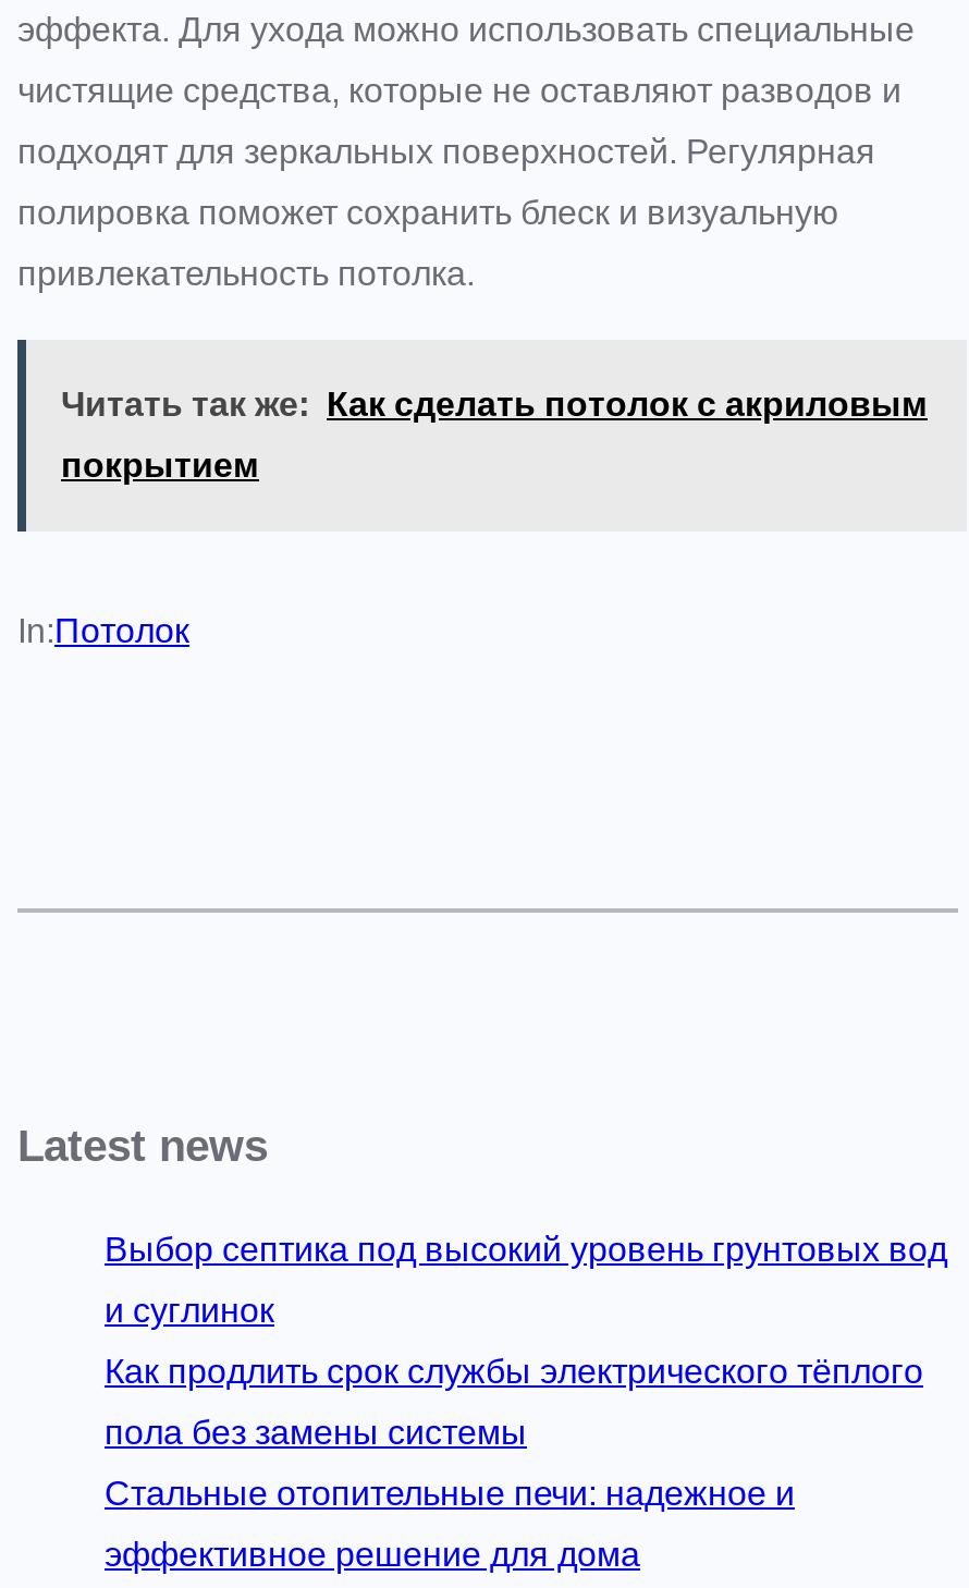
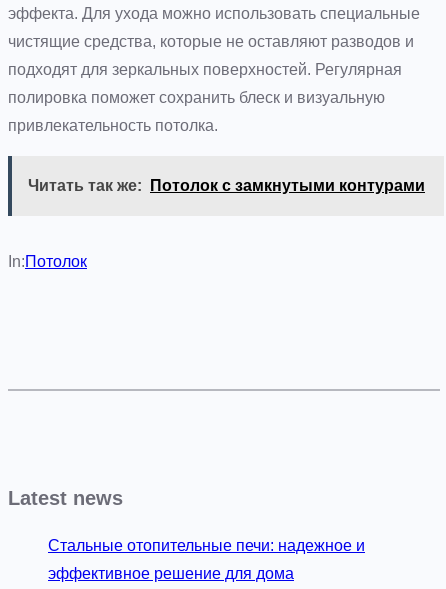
- Читать так же: Как сделать потолок с акриловым
- покрытием
+ Читать так же: Потолок с замкнутыми контурами

- Выбор септика под высокий уровень грунтовых вод
- и суглинок
- Как продлить срок службы электрического тёплого
- пола без замены системы
